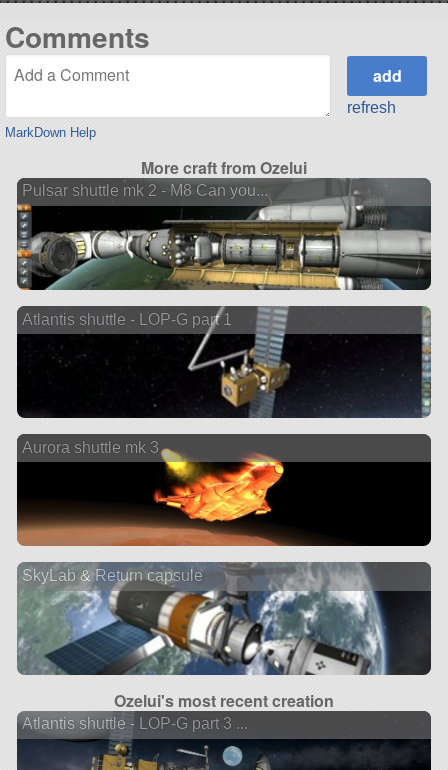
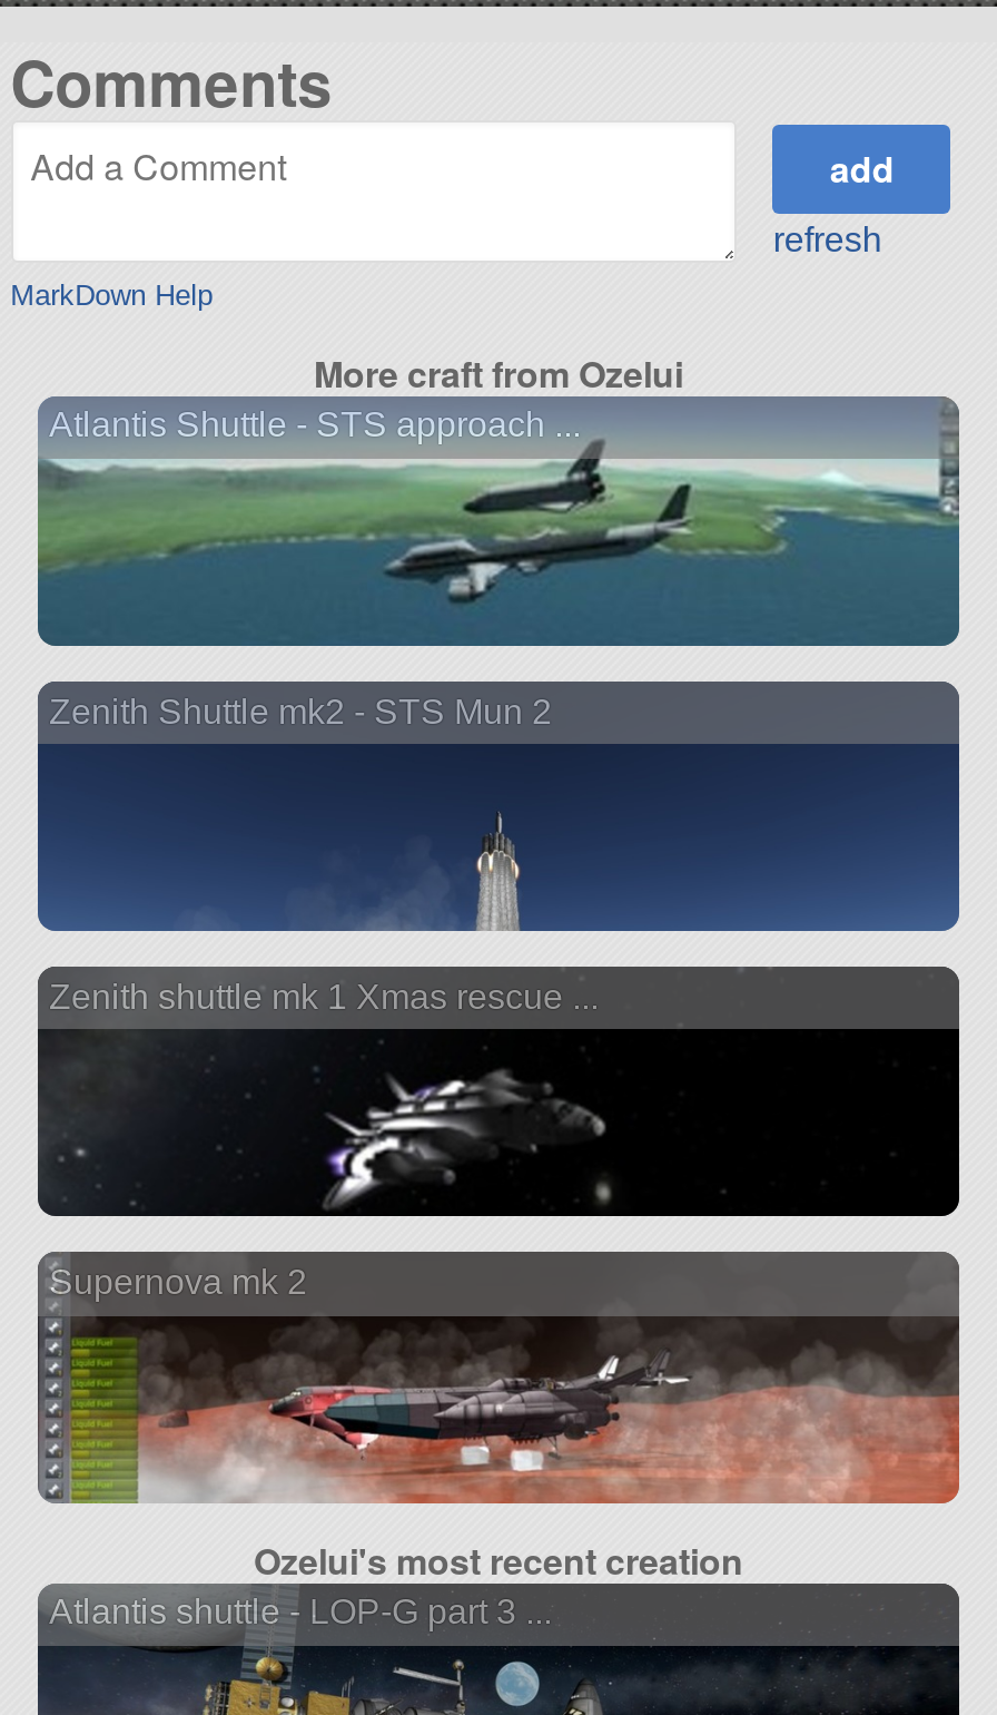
- [image]
- Pulsar shuttle mk 2 - M8 Can you...
+ [image]
+ Atlantis Shuttle - STS approach ...

- [image]
- Atlantis shuttle - LOP-G part 1
+ [image]
+ Zenith Shuttle mk2 - STS Mun 2

- Aurora shuttle mk 3
+ Zenith shuttle mk 1 Xmas rescue ...

- [image]
- SkyLab & Return capsule
+ [image]
+ Supernova mk 2

- [image]
+ [image]
